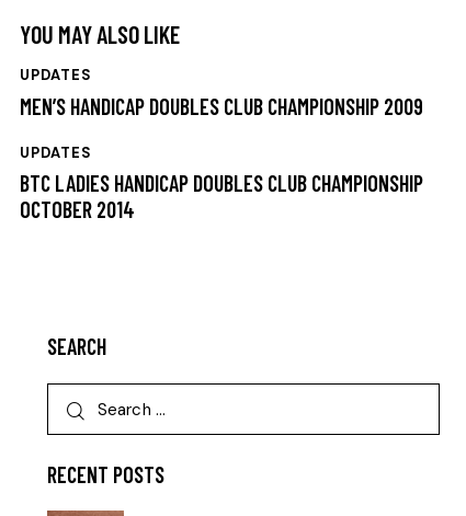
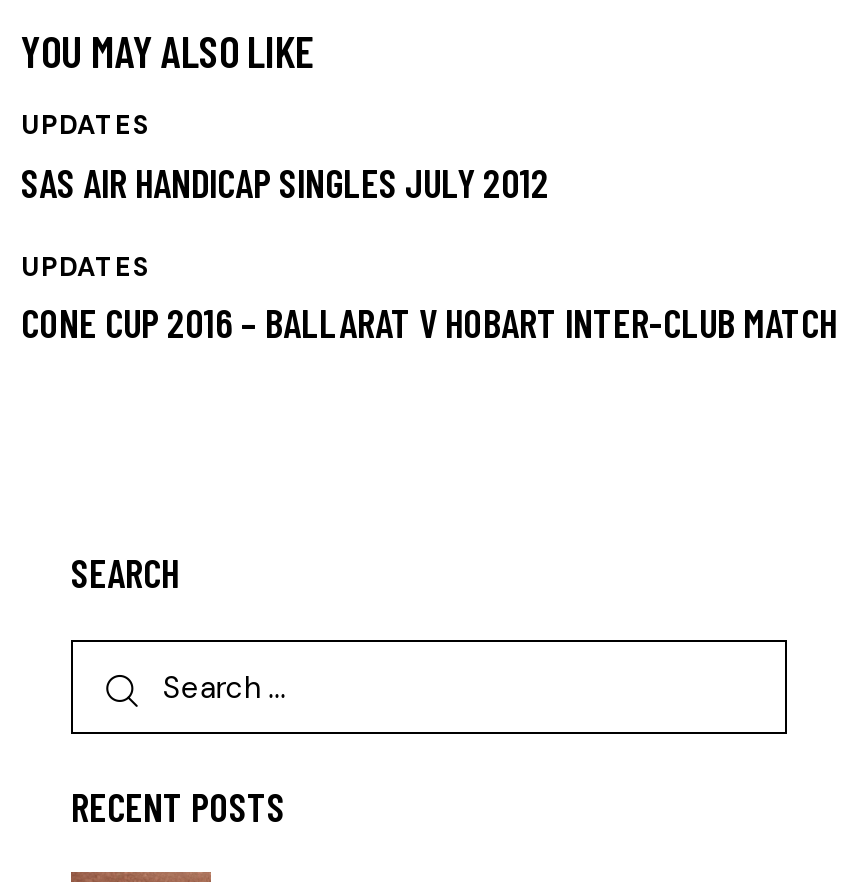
- MEN’S HANDICAP DOUBLES CLUB CHAMPIONSHIP 2009
+ SAS AIR HANDICAP SINGLES JULY 2012

- BTC LADIES HANDICAP DOUBLES CLUB CHAMPIONSHIP
- OCTOBER 2014
+ CONE CUP 2016 – BALLARAT V HOBART INTER-CLUB MATCH
